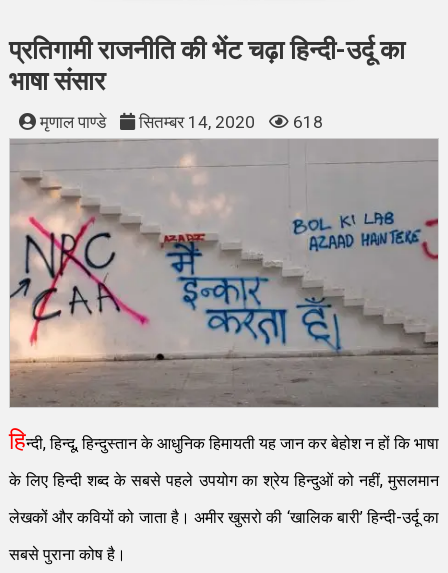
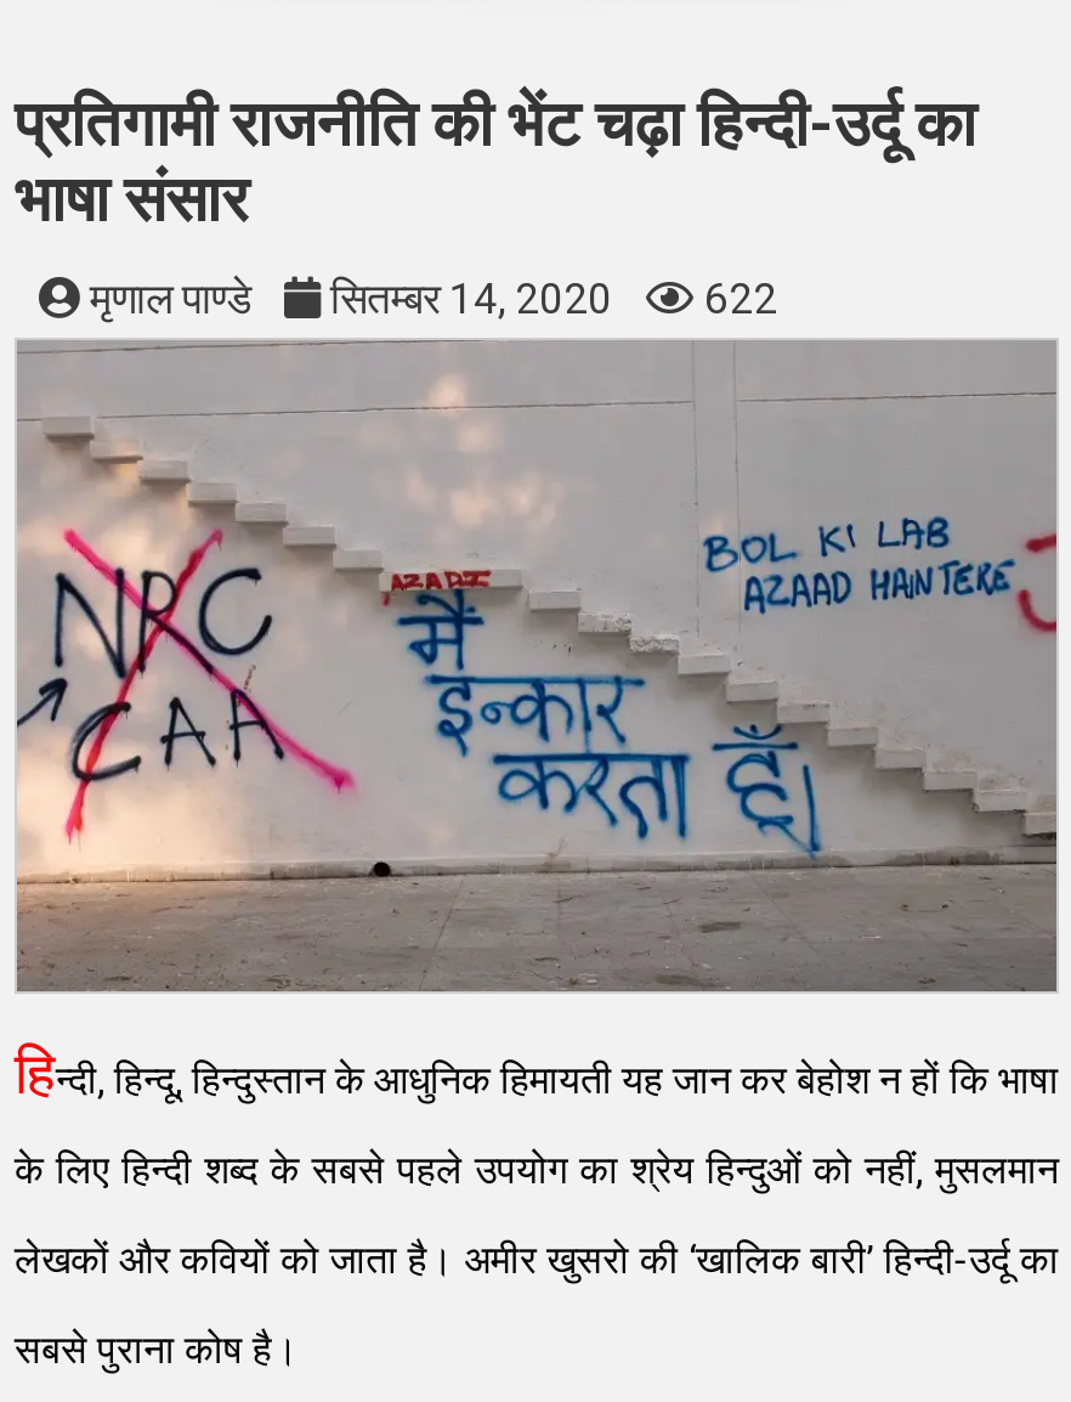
- मृणाल पाण्डे सितम्बर 14, 2020 618
+ मृणाल पाण्डे सितम्बर 14, 2020 622
